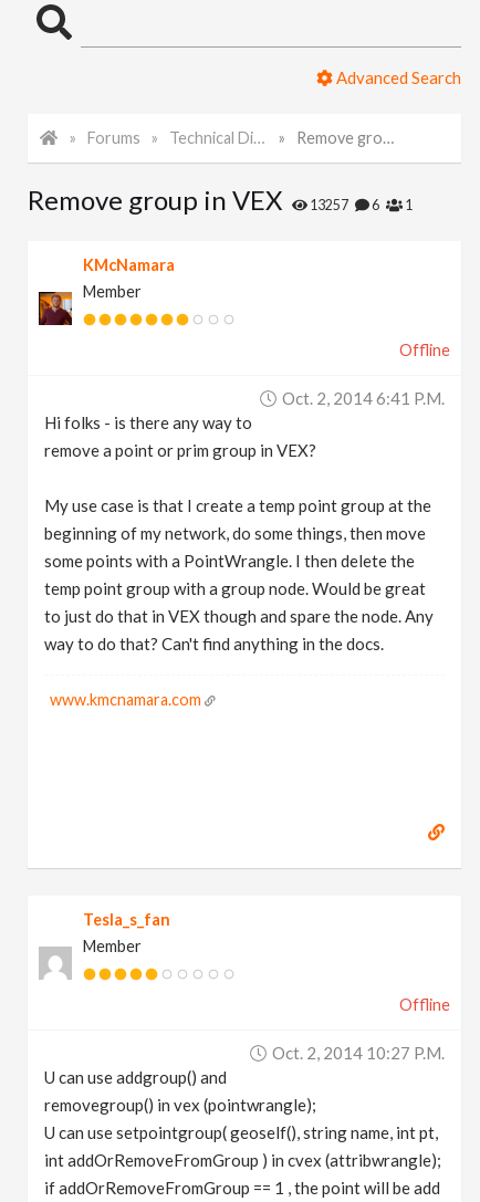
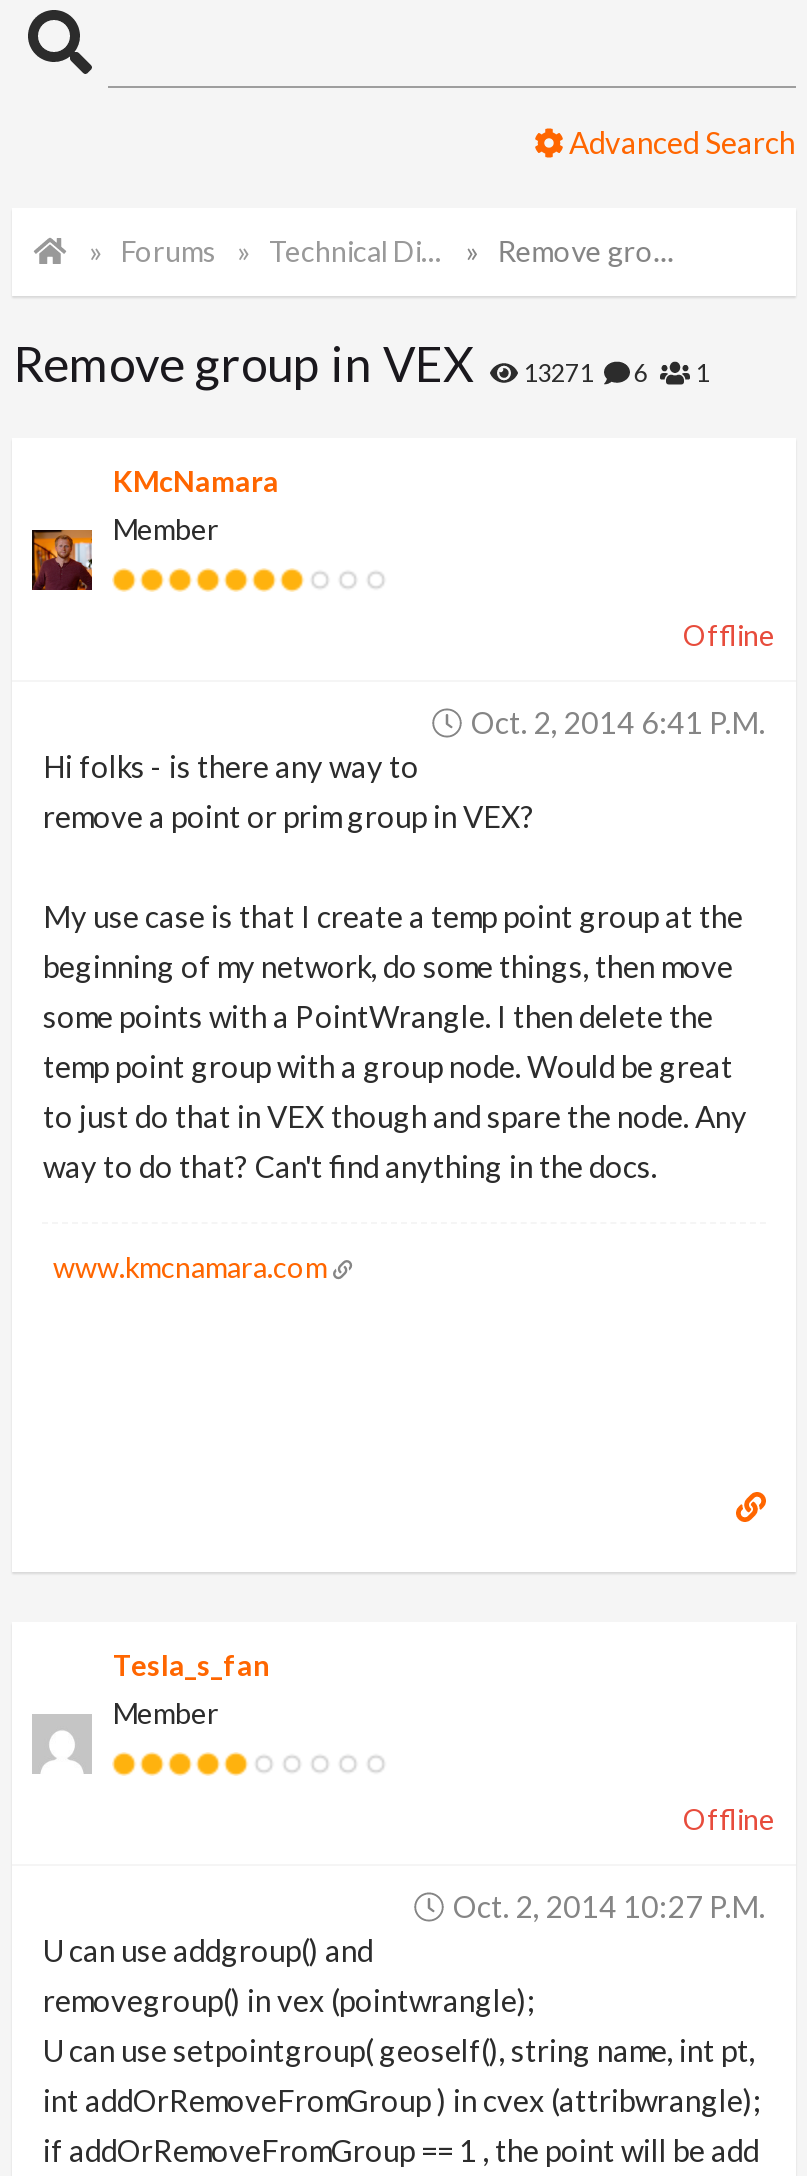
- 13257
+ 13271
